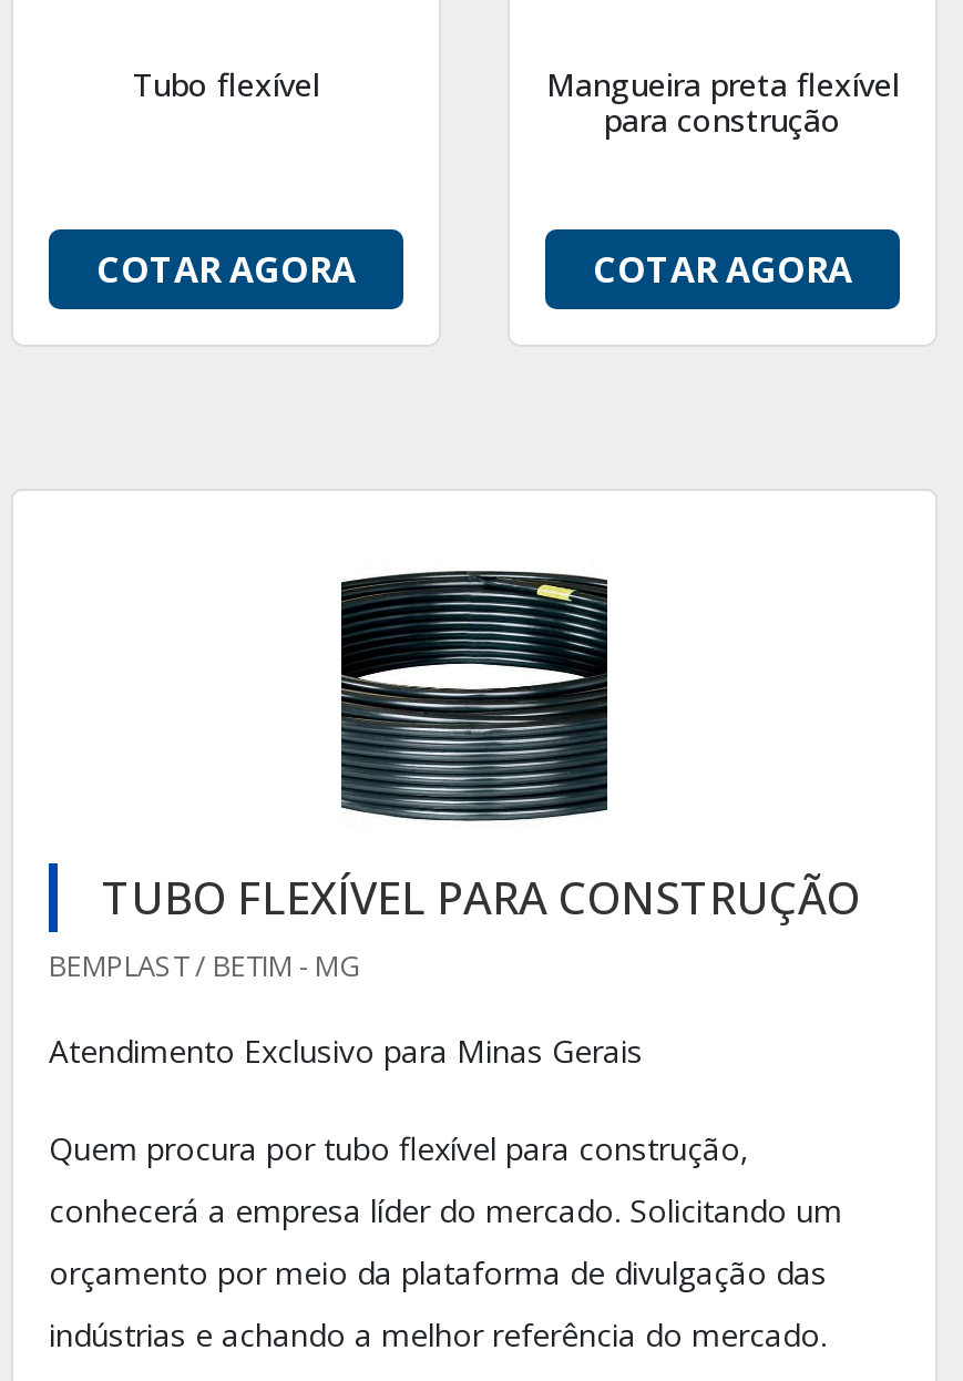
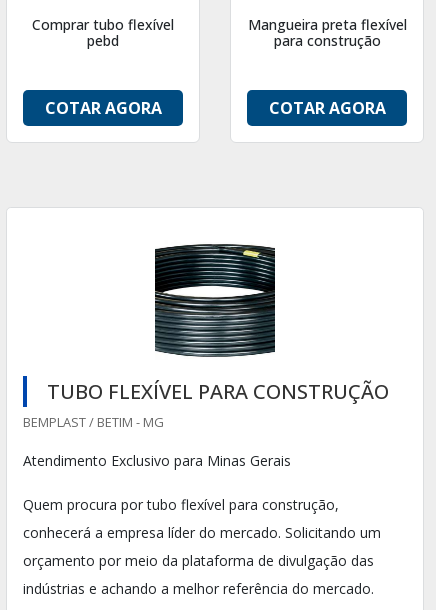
- Tubo flexível
+ Comprar tubo flexível
+ pebd
